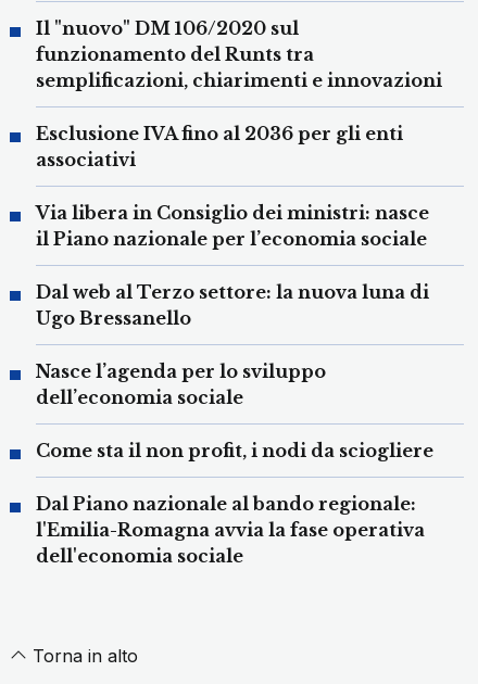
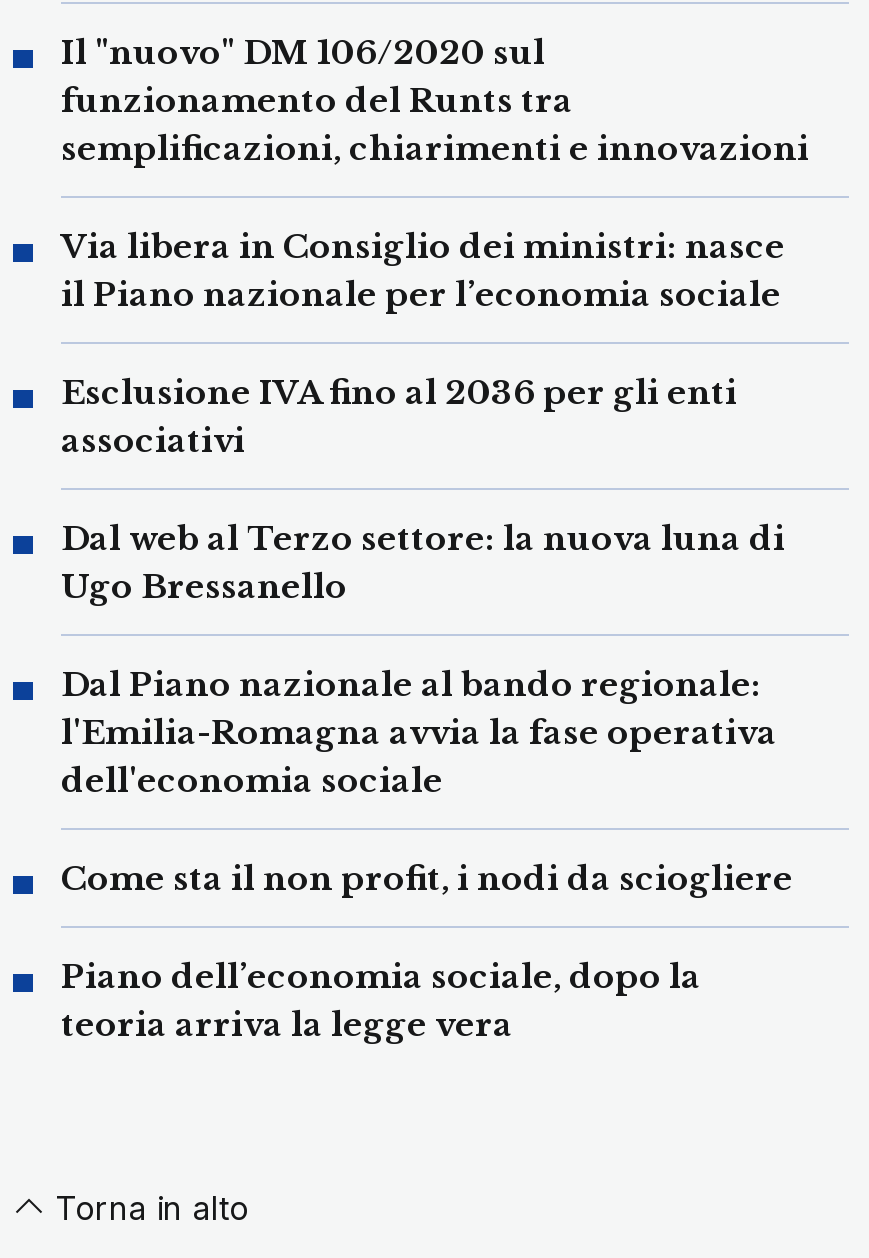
moved down: Esclusione IVA fino al 2036 per gli enti | associativi

moved up: Via libera in Consiglio dei ministri: nasce | il Piano nazionale per l’economia sociale

- Nasce l’agenda per lo sviluppo
- dell’economia sociale

moved down: Come sta il non profit, i nodi da sciogliere

moved up: Dal Piano nazionale al bando regionale: | l'Emilia-Romagna avvia la fase operativa | dell'economia sociale

+ Piano dell’economia sociale, dopo la
+ teoria arriva la legge vera
